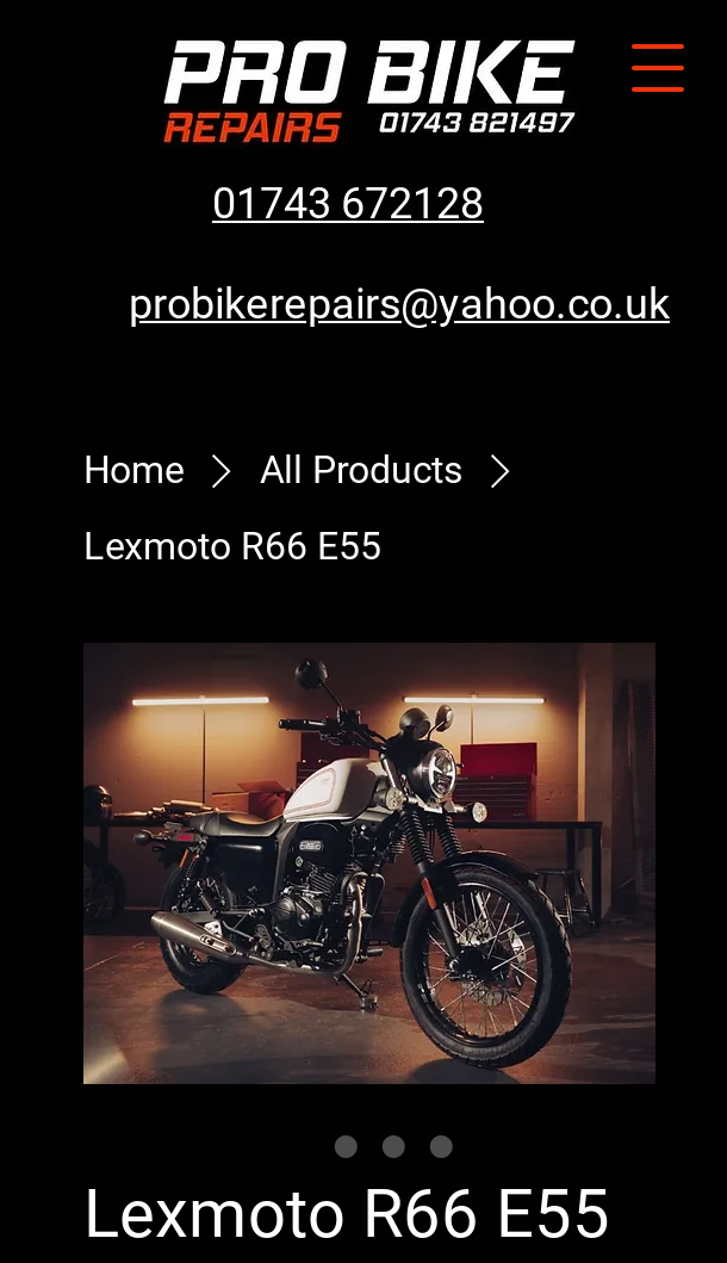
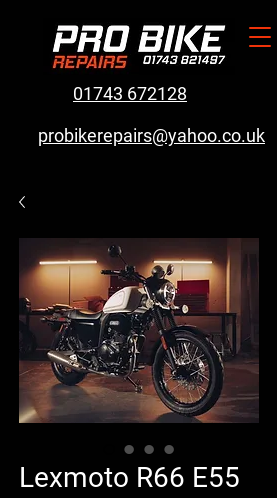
- Home
- All Products
- Lexmoto R66 E55
